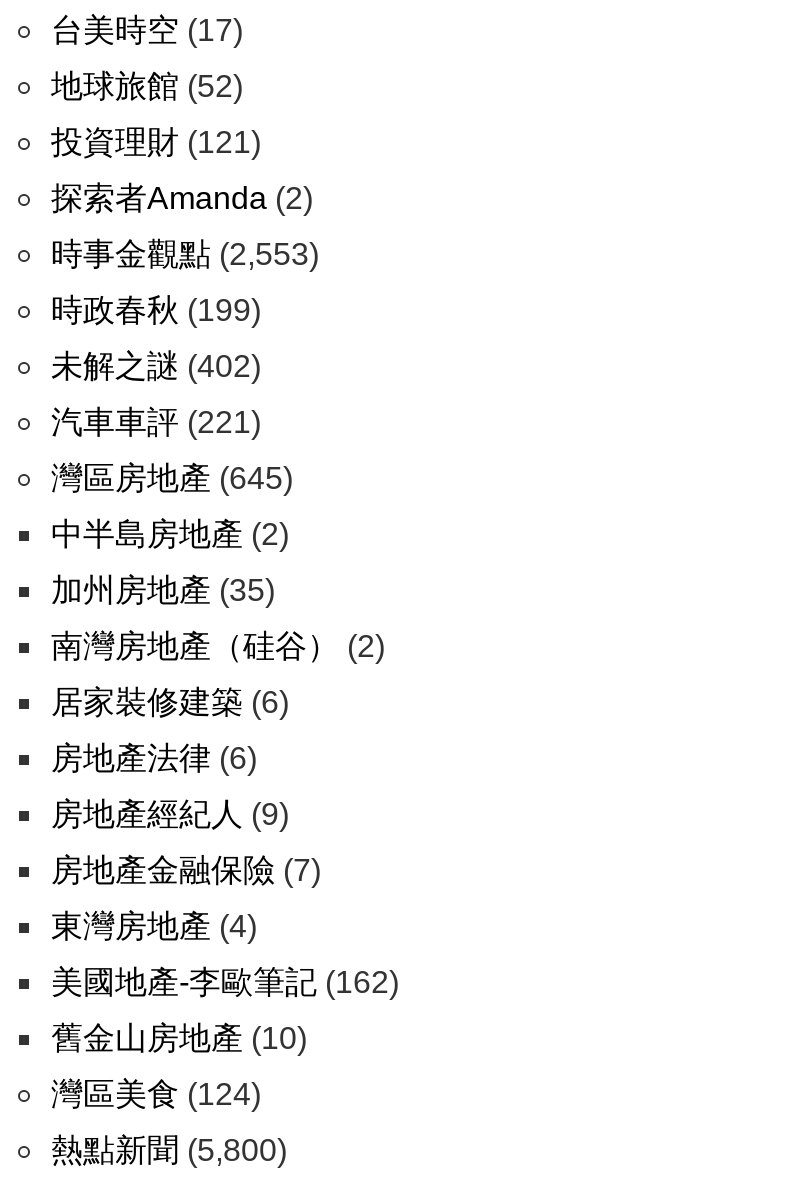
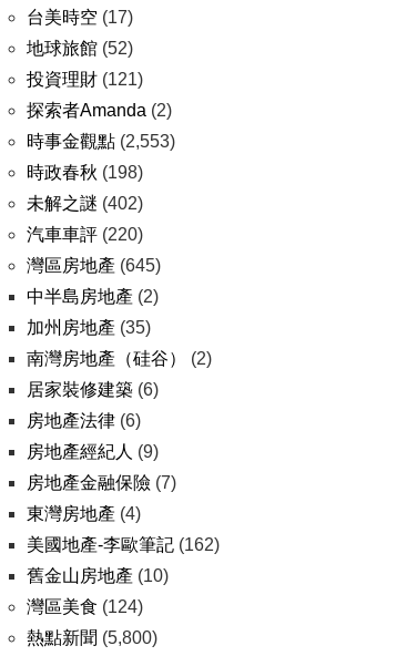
- 時政春秋(199)
+ 時政春秋(198)

- 汽車車評(221)
+ 汽車車評(220)
